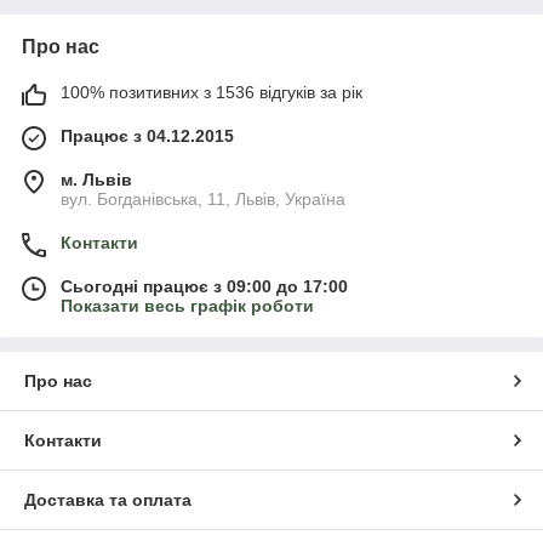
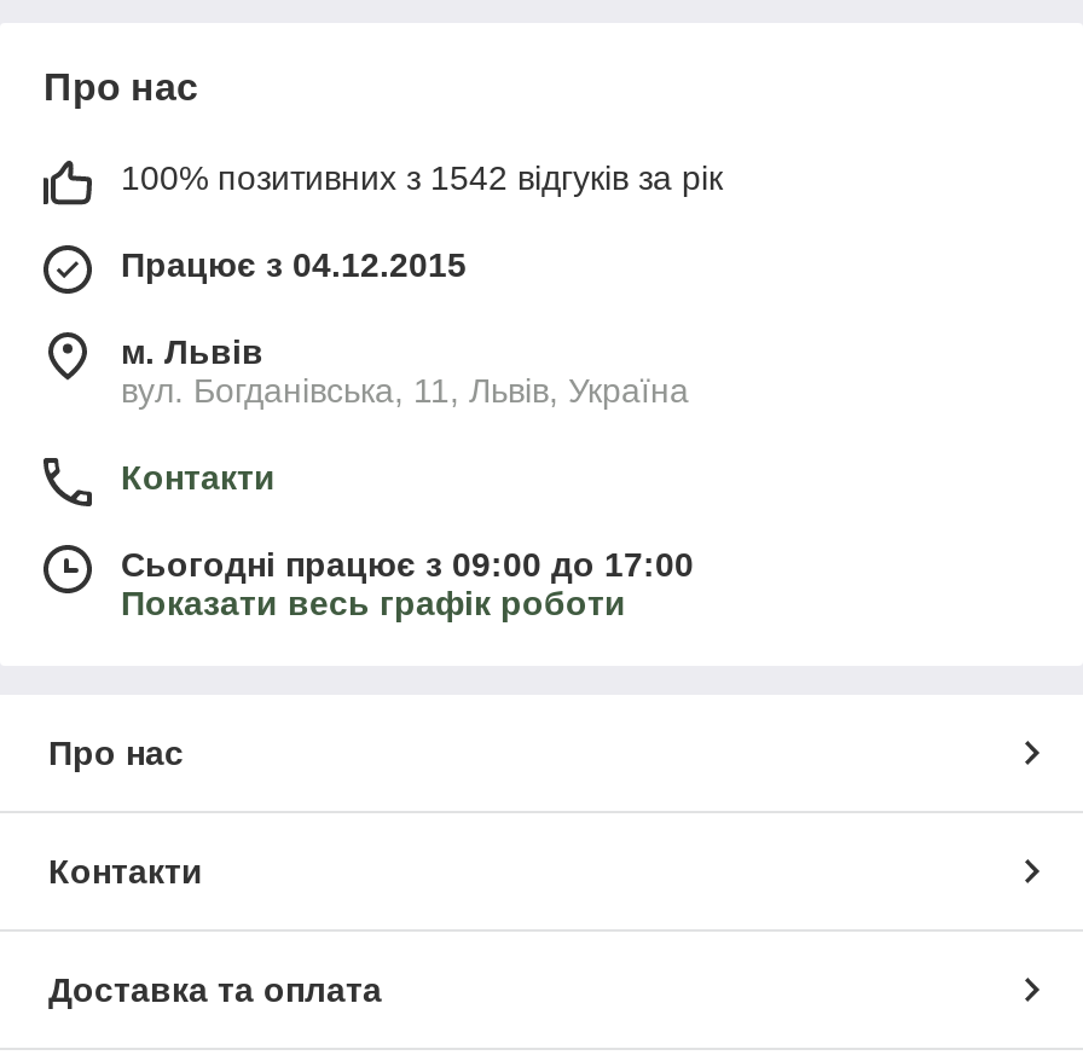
- 100% позитивних з 1536 відгуків за рік
+ 100% позитивних з 1542 відгуків за рік
